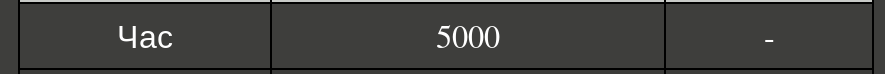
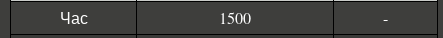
- 5000
+ 1500
